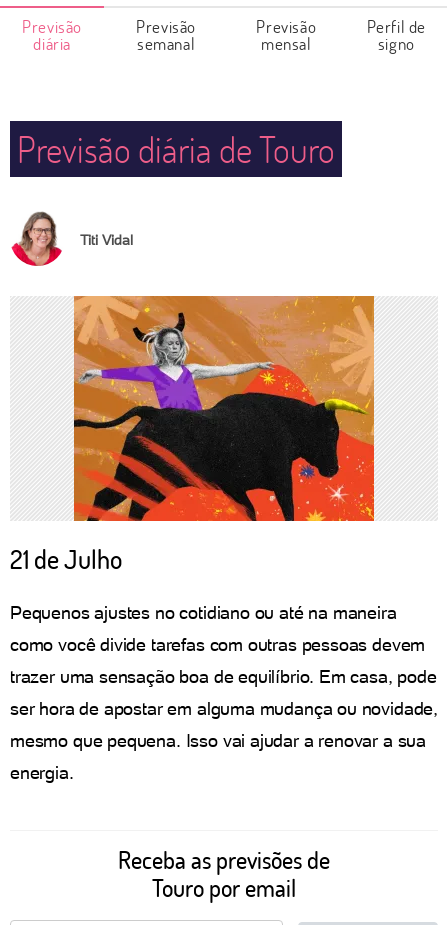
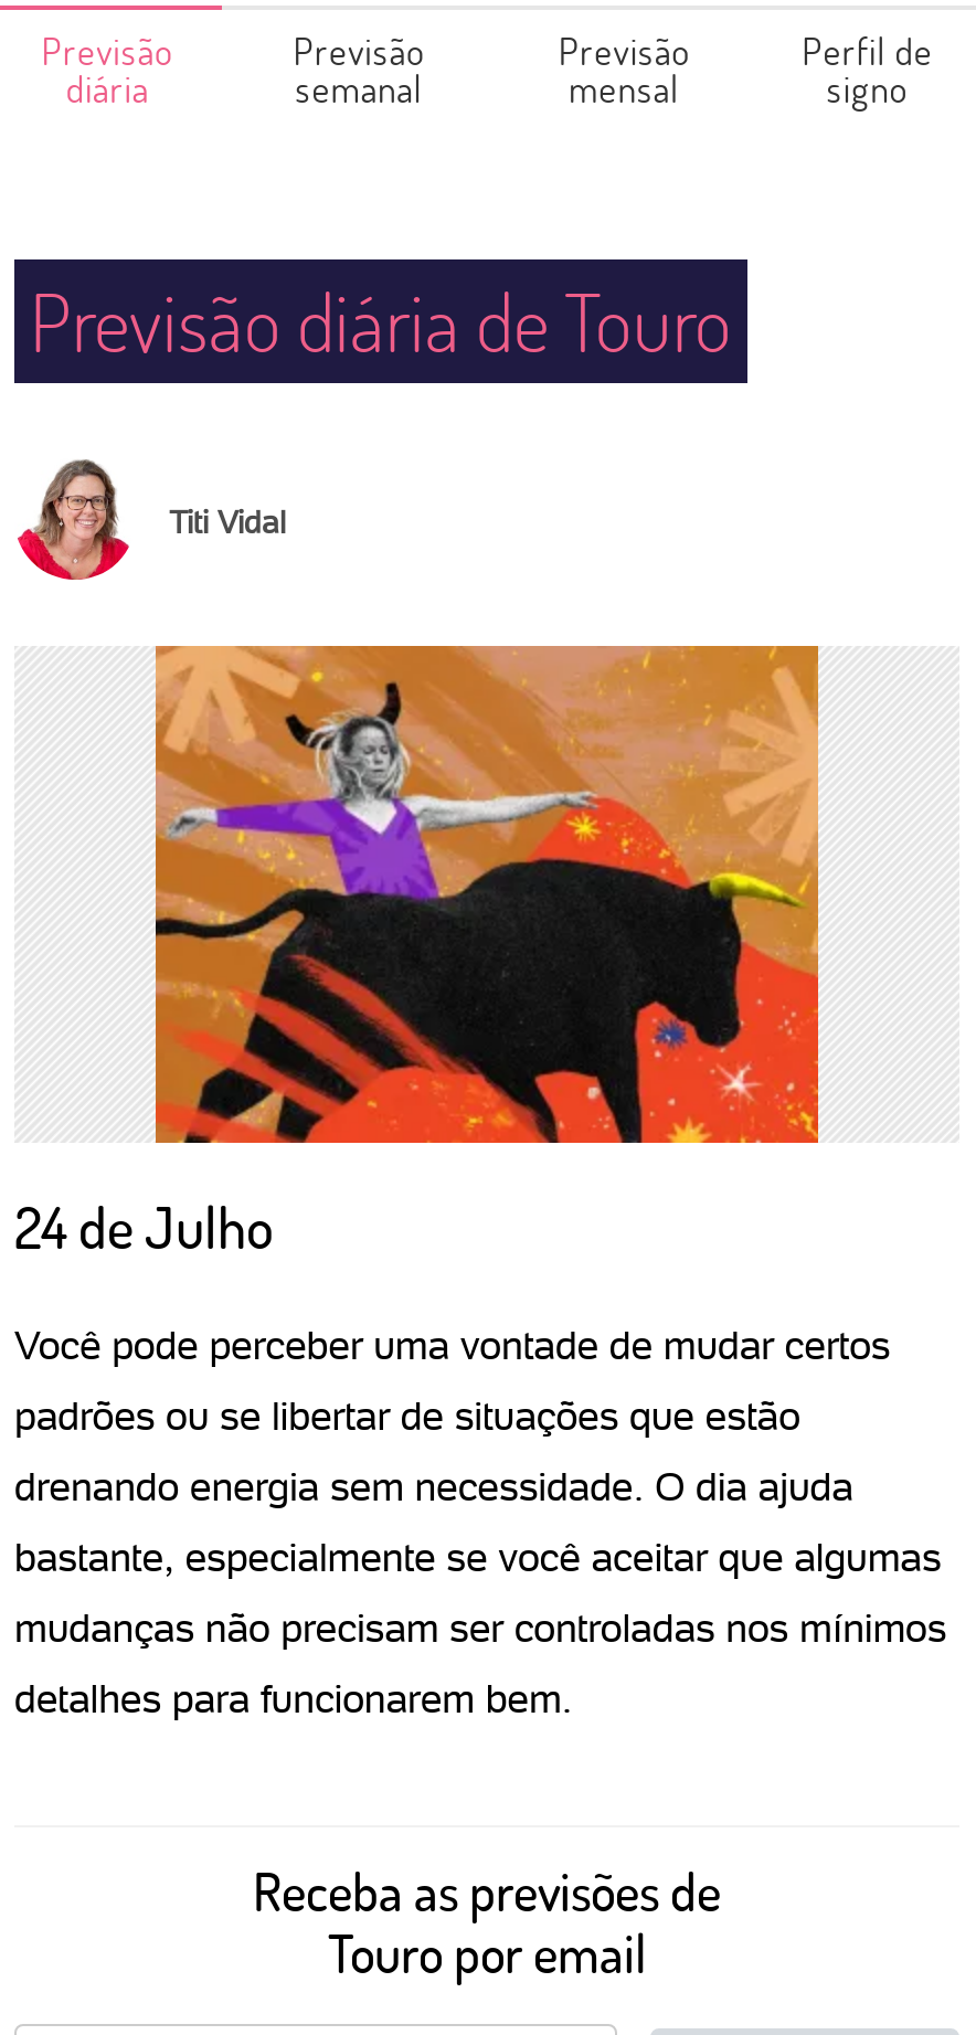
- 21 de Julho
+ 24 de Julho

- Pequenos ajustes no cotidiano ou até na maneira
+ Você pode perceber uma vontade de mudar certos

- como você divide tarefas com outras pessoas devem
+ padrões ou se libertar de situações que estão

- trazer uma sensação boa de equilíbrio. Em casa, pode
+ drenando energia sem necessidade. O dia ajuda

- ser hora de apostar em alguma mudança ou novidade,
+ bastante, especialmente se você aceitar que algumas

- mesmo que pequena. Isso vai ajudar a renovar a sua
+ mudanças não precisam ser controladas nos mínimos

- energia.
+ detalhes para funcionarem bem.
